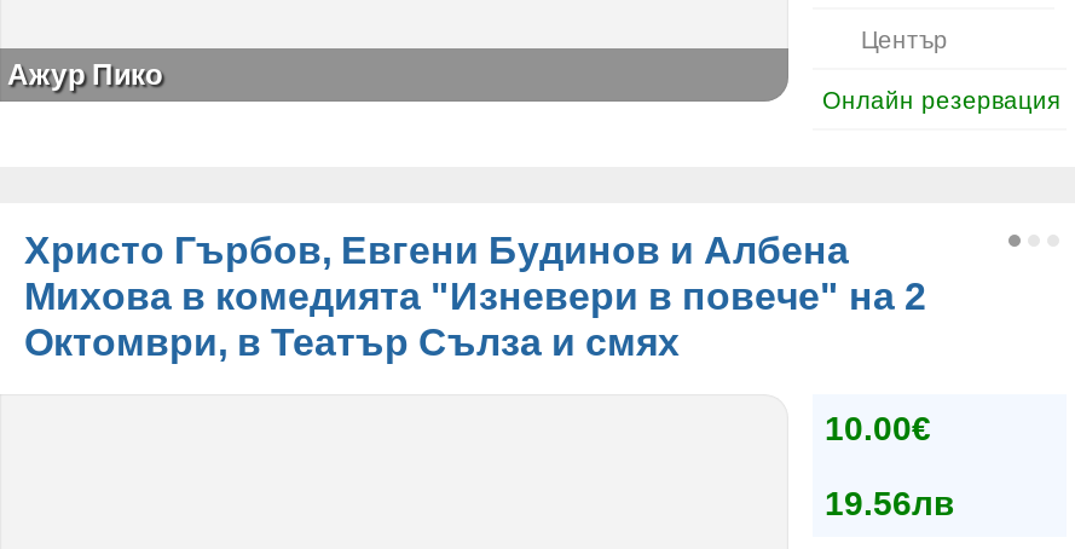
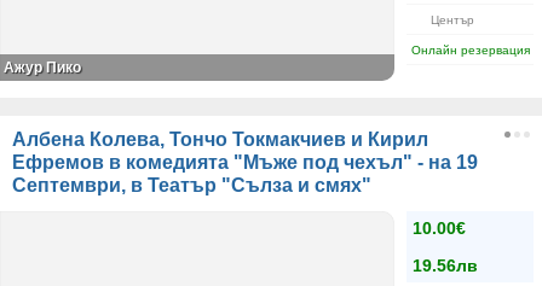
- Христо Гърбов, Евгени Будинов и Албена
- Михова в комедията "Изневери в повече" на 2
- Октомври, в Театър Сълза и смях
+ Албена Колева, Тончо Токмакчиев и Кирил
+ Ефремов в комедията "Мъже под чехъл" - на 19
+ Септември, в Театър "Сълза и смях"
